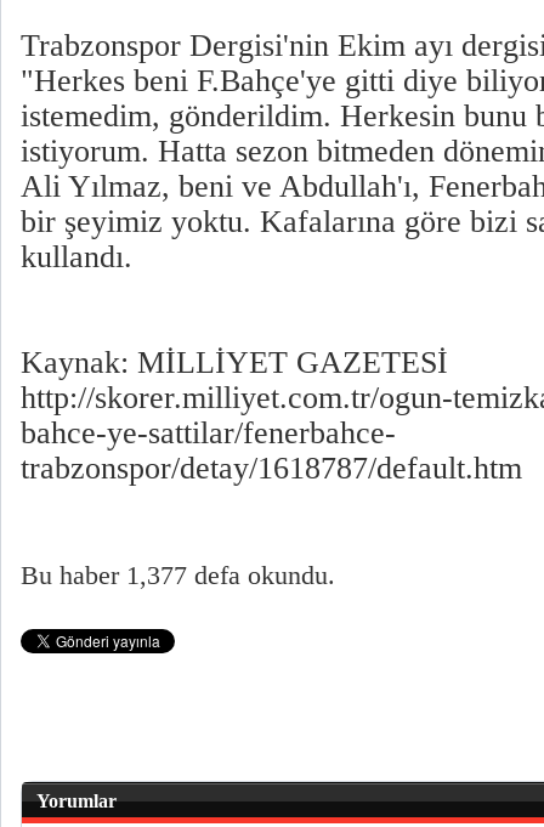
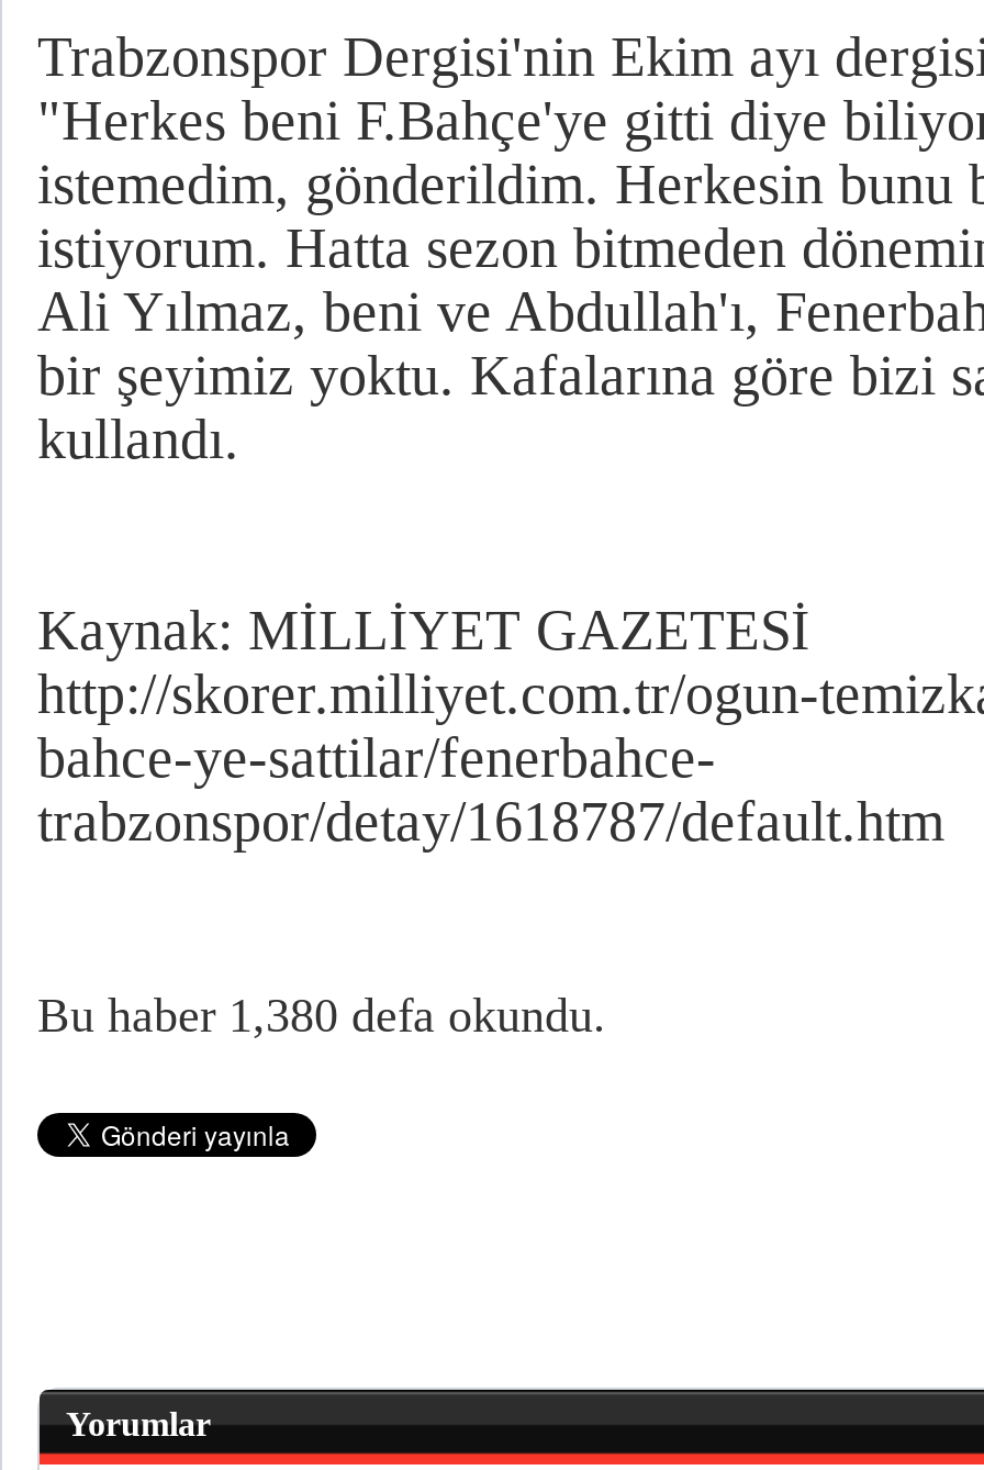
- Bu haber 1,377 defa okundu.
+ Bu haber 1,380 defa okundu.
